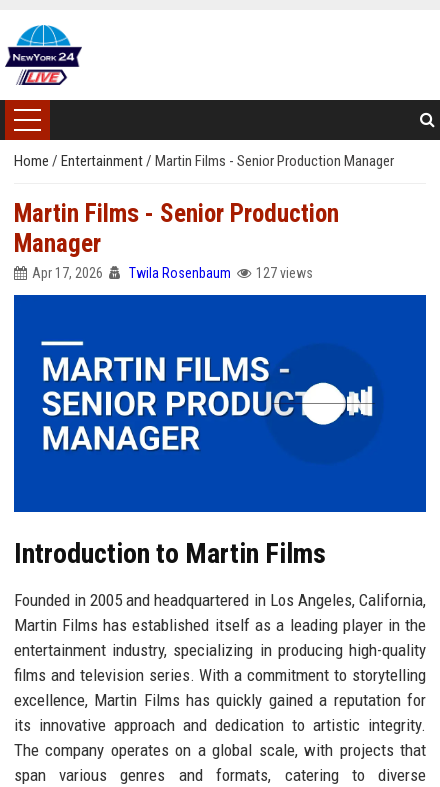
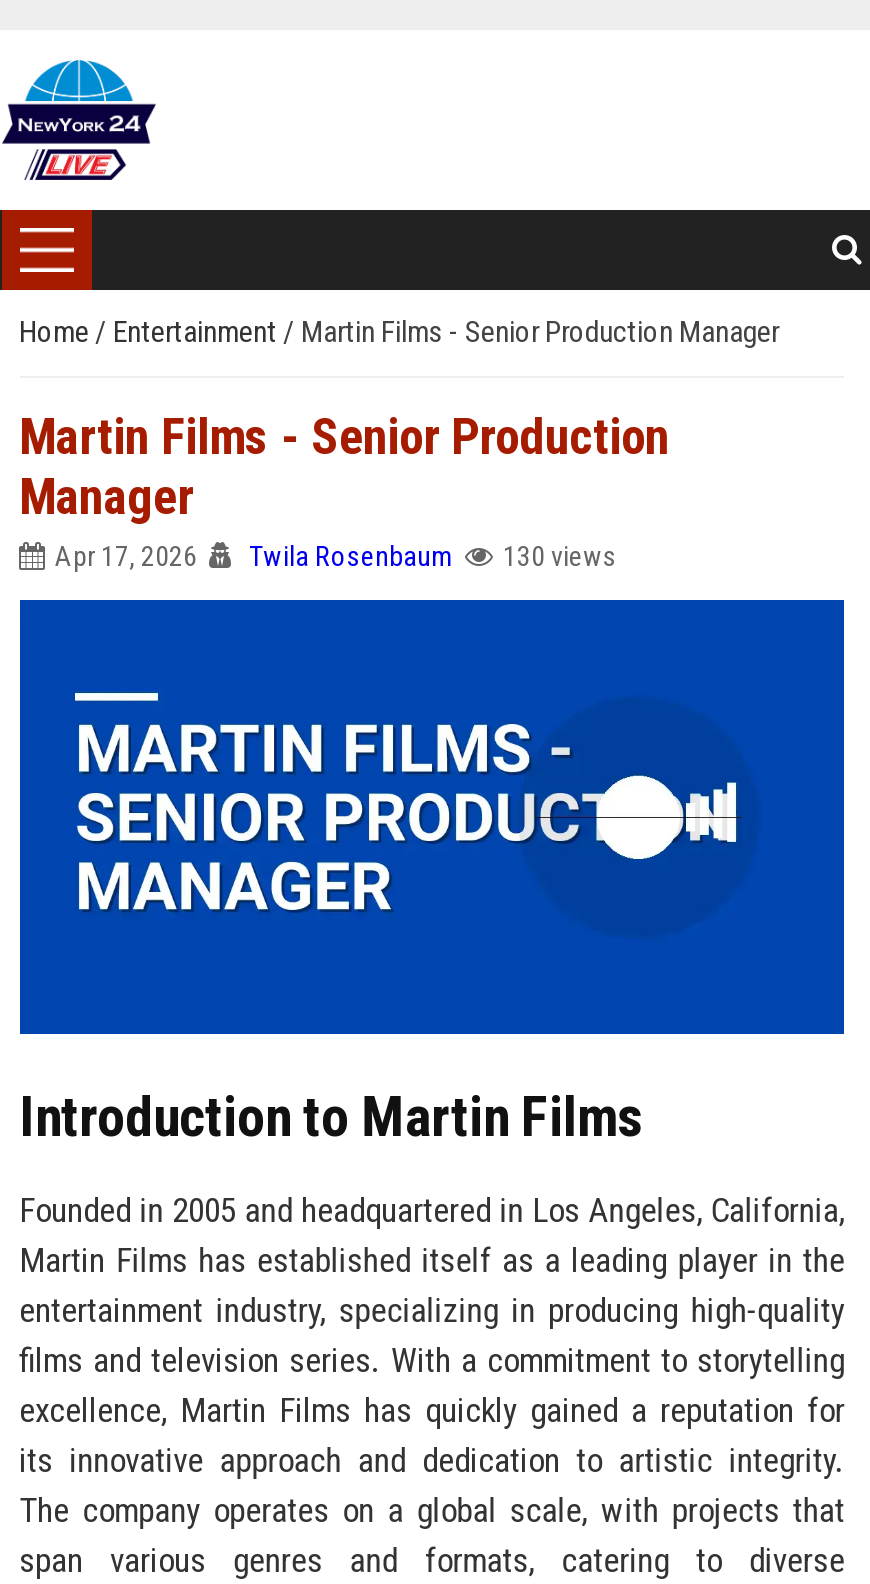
- Apr 17, 2026 Twila Rosenbaum 127 views
+ Apr 17, 2026 Twila Rosenbaum 130 views
